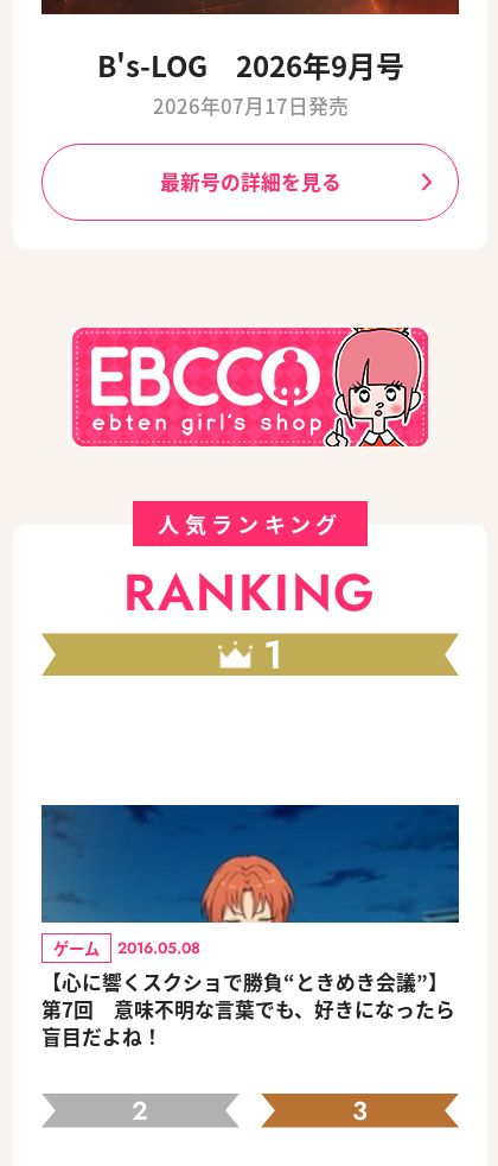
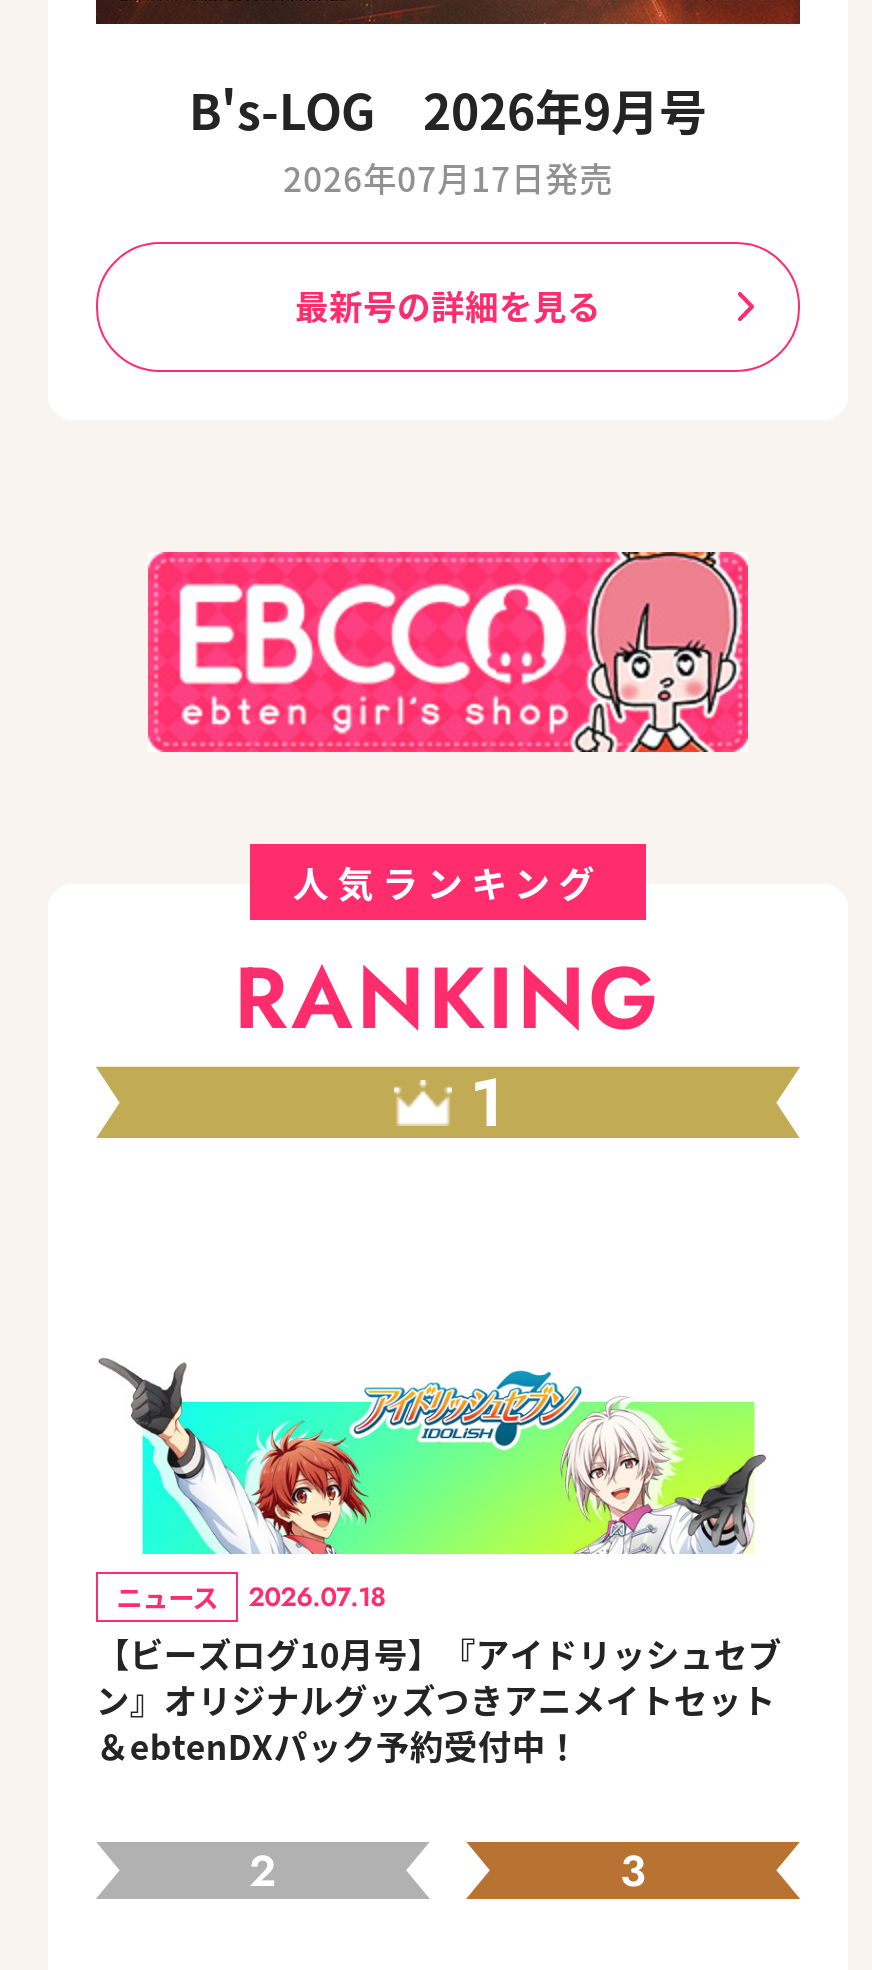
- [image]
- ゲーム
- 2016.05.08
- 【心に響くスクショで勝負“ときめき会議”】
- 第7回 意味不明な言葉でも、好きになったら
- 盲目だよね！
+ [image]
+ ニュース
+ 2026.07.18
+ 【ビーズログ10月号】『アイドリッシュセブ
+ ン』オリジナルグッズつきアニメイトセット
+ ＆ebtenDXパック予約受付中！
